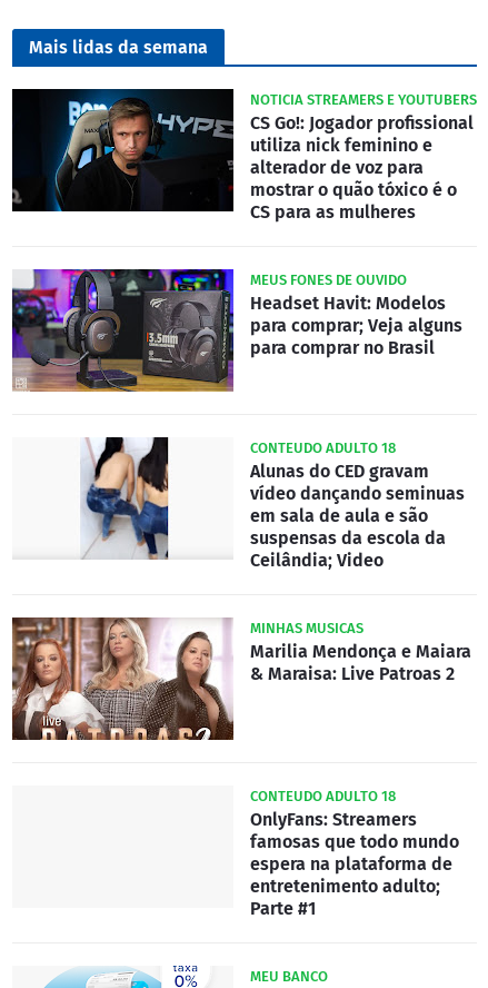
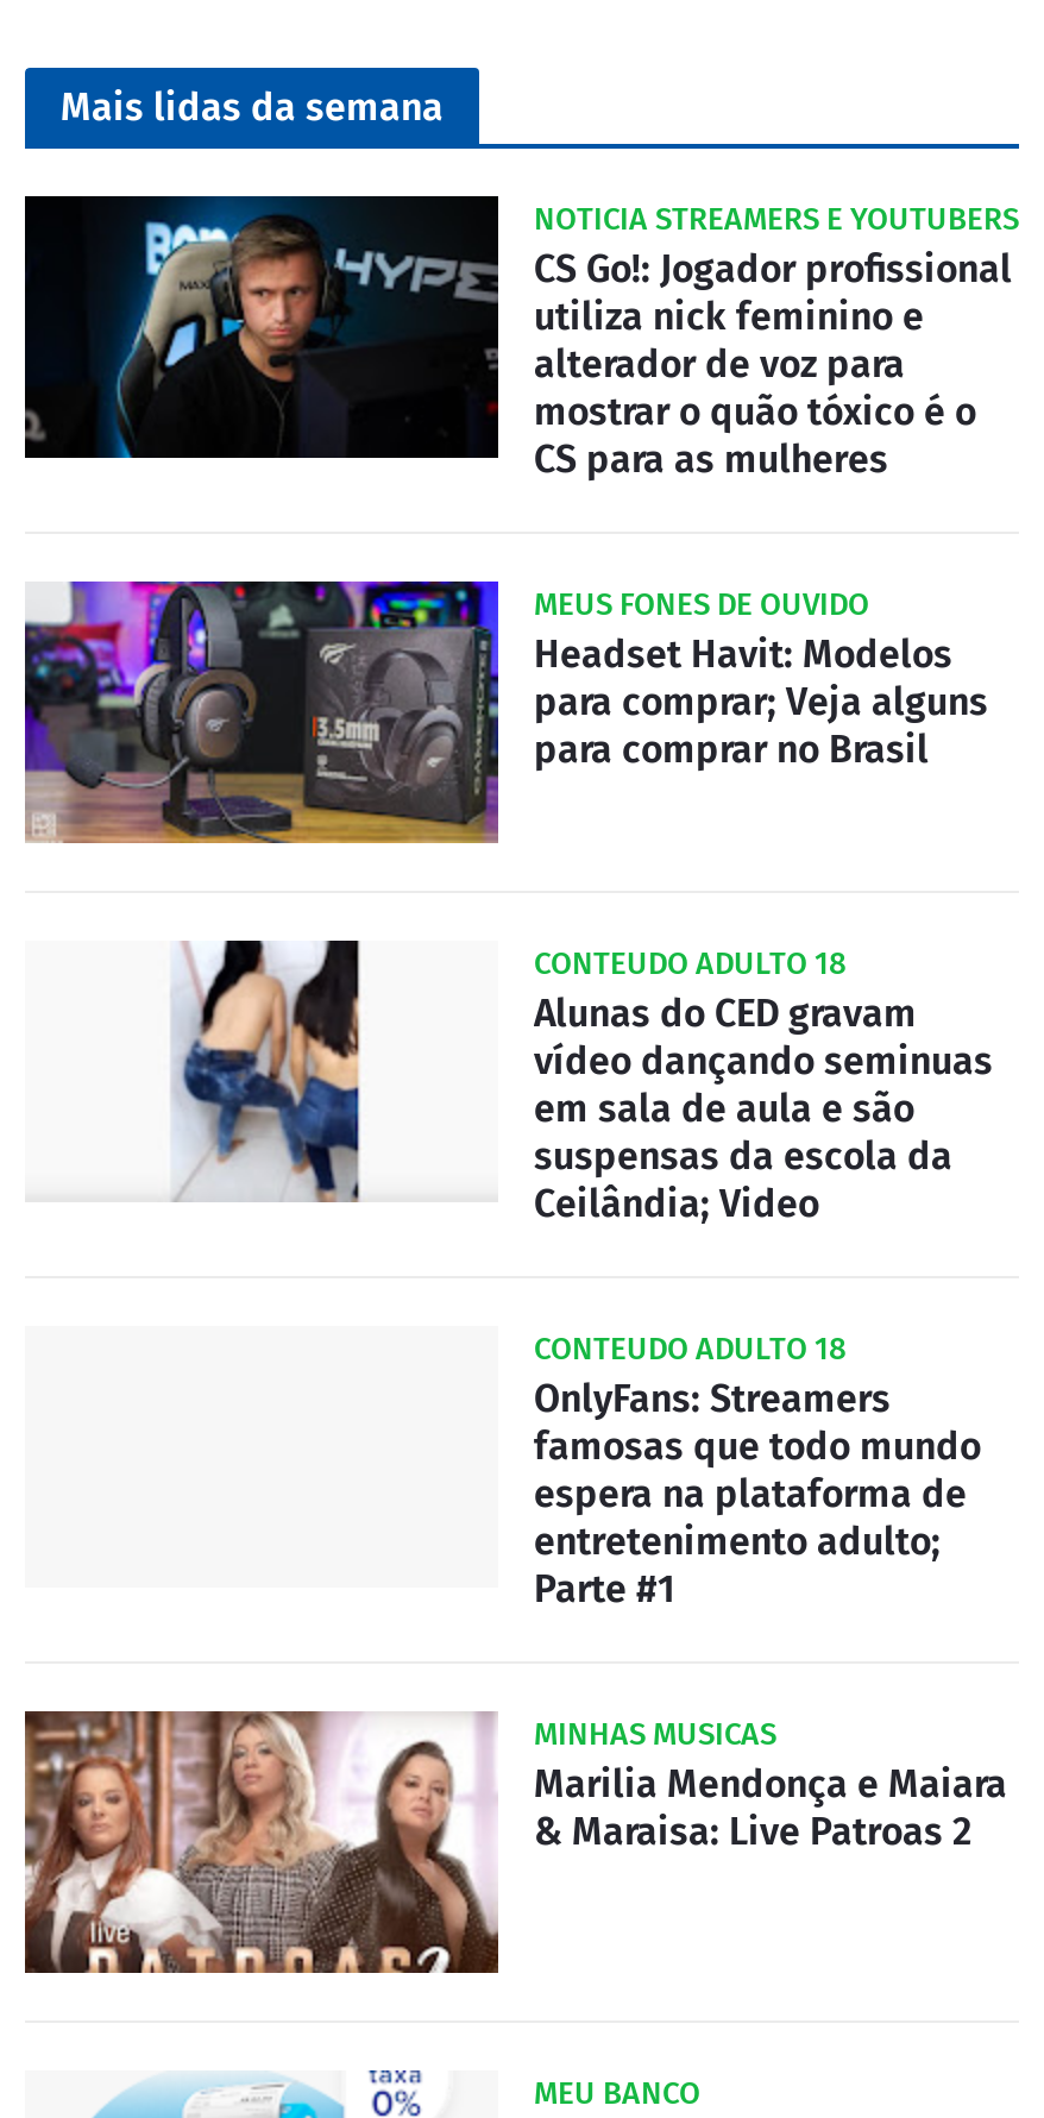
moved down: [image] | MINHAS MUSICAS | Marilia Mendonça e Maiara | & Maraisa: Live Patroas 2

moved up: CONTEUDO ADULTO 18 | OnlyFans: Streamers | famosas que todo mundo | espera na plataforma de | entretenimento adulto; | Parte #1
